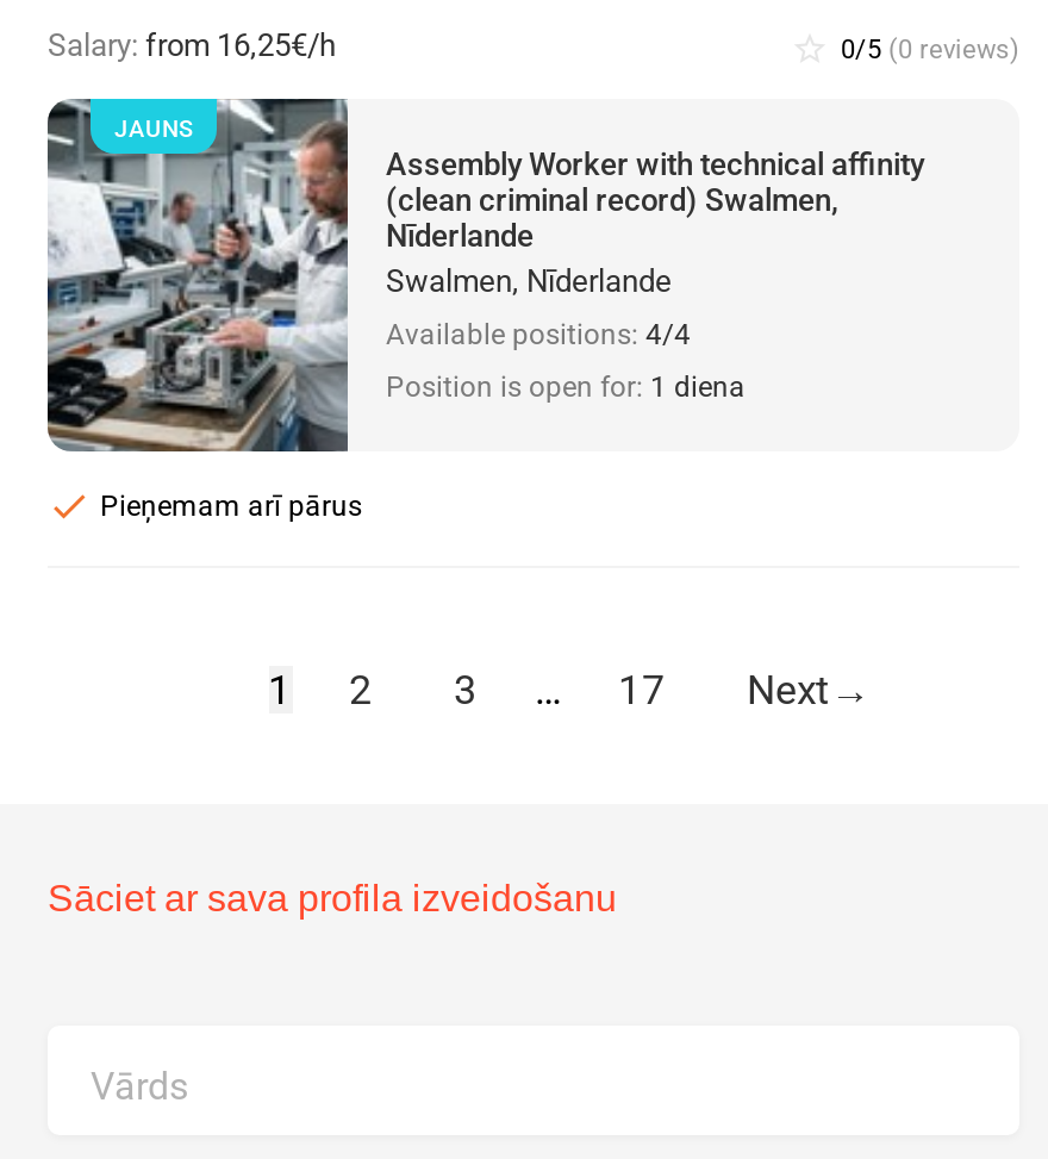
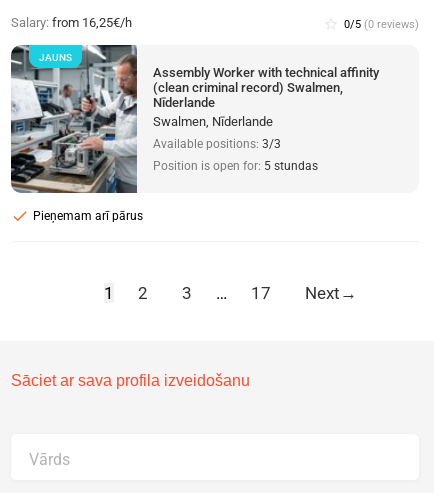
- Available positions: 4/4
+ Available positions: 3/3

- Position is open for: 1 diena
+ Position is open for: 5 stundas
